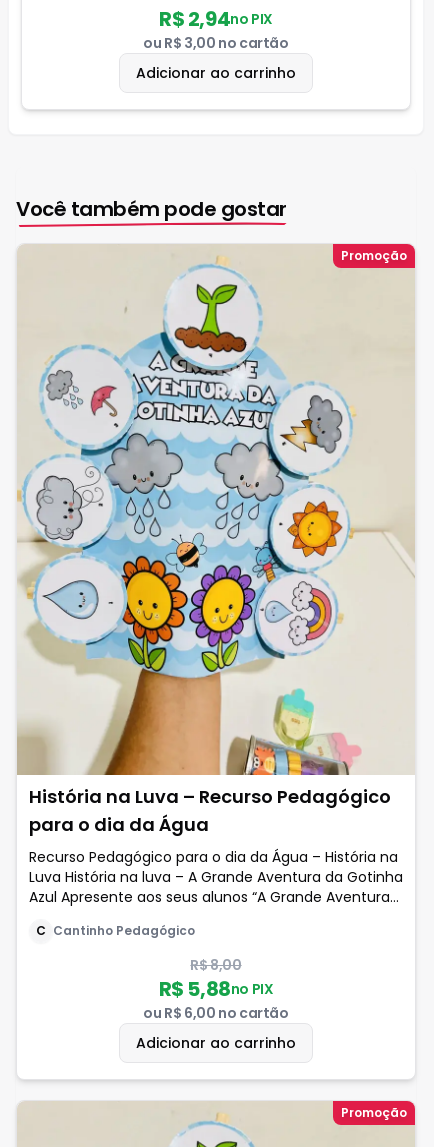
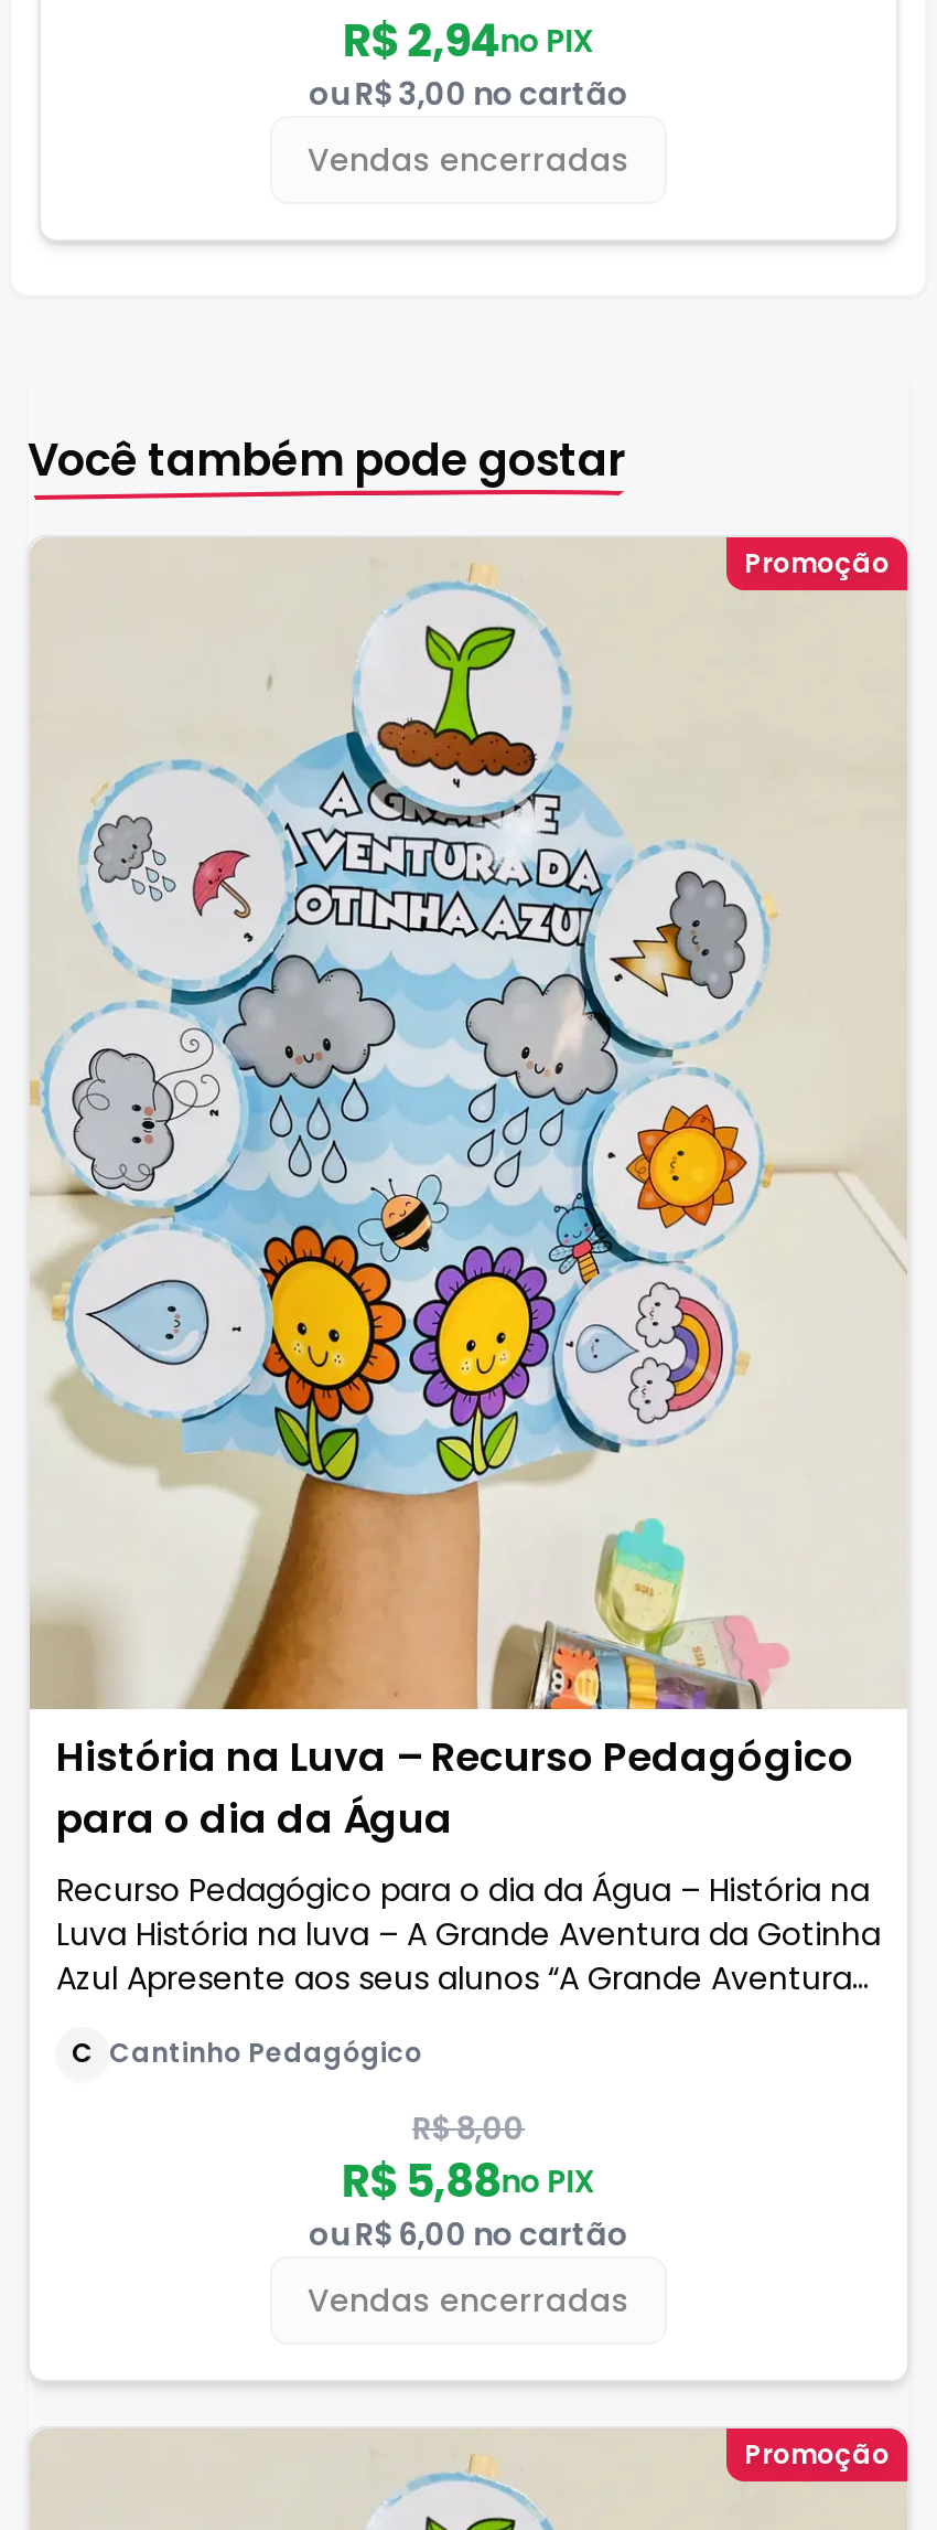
- Adicionar ao carrinho
+ Vendas encerradas

- Adicionar ao carrinho
+ Vendas encerradas
